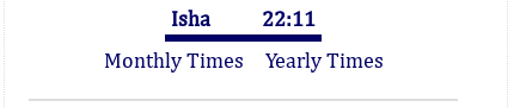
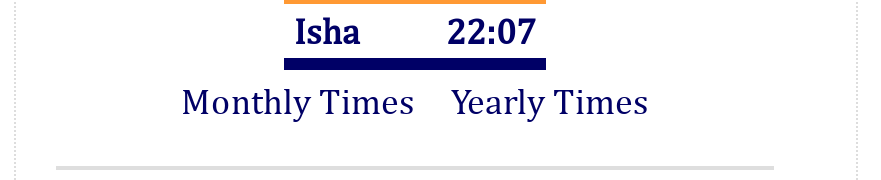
- 22:11
+ 22:07
